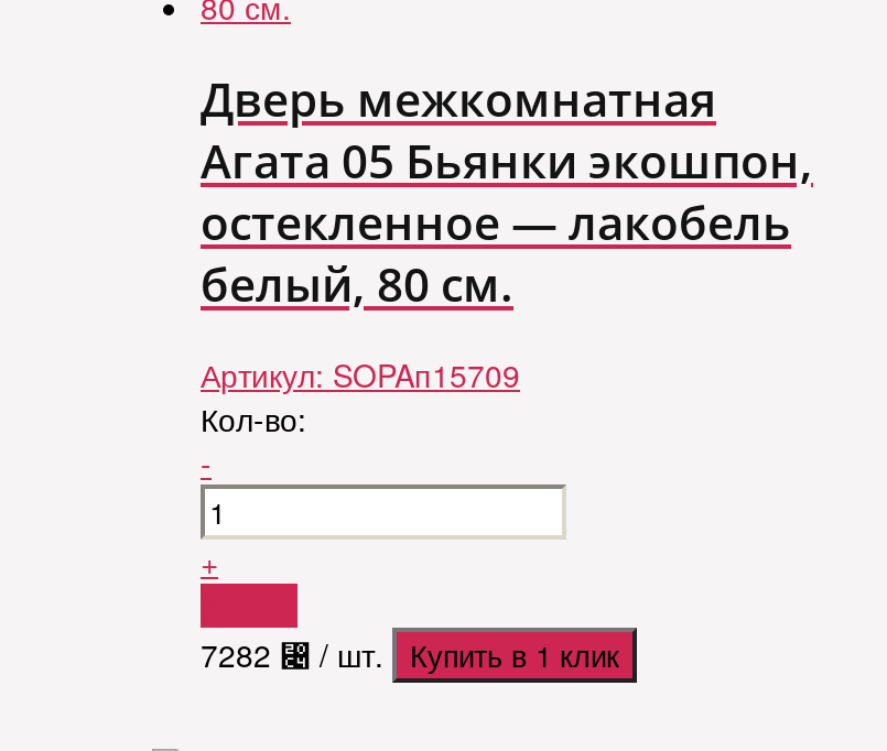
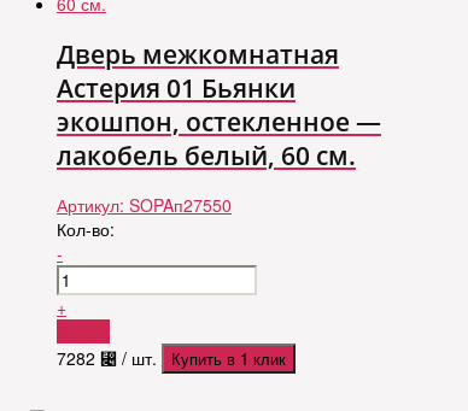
- Агата 05 Бьянки экошпон,
- остекленное — лакобель
- белый, 80 см.
+ Астерия 01 Бьянки
+ экошпон, остекленное —
+ лакобель белый, 60 см.

- Артикул: SOPAп15709
+ Артикул: SOPAп27550
